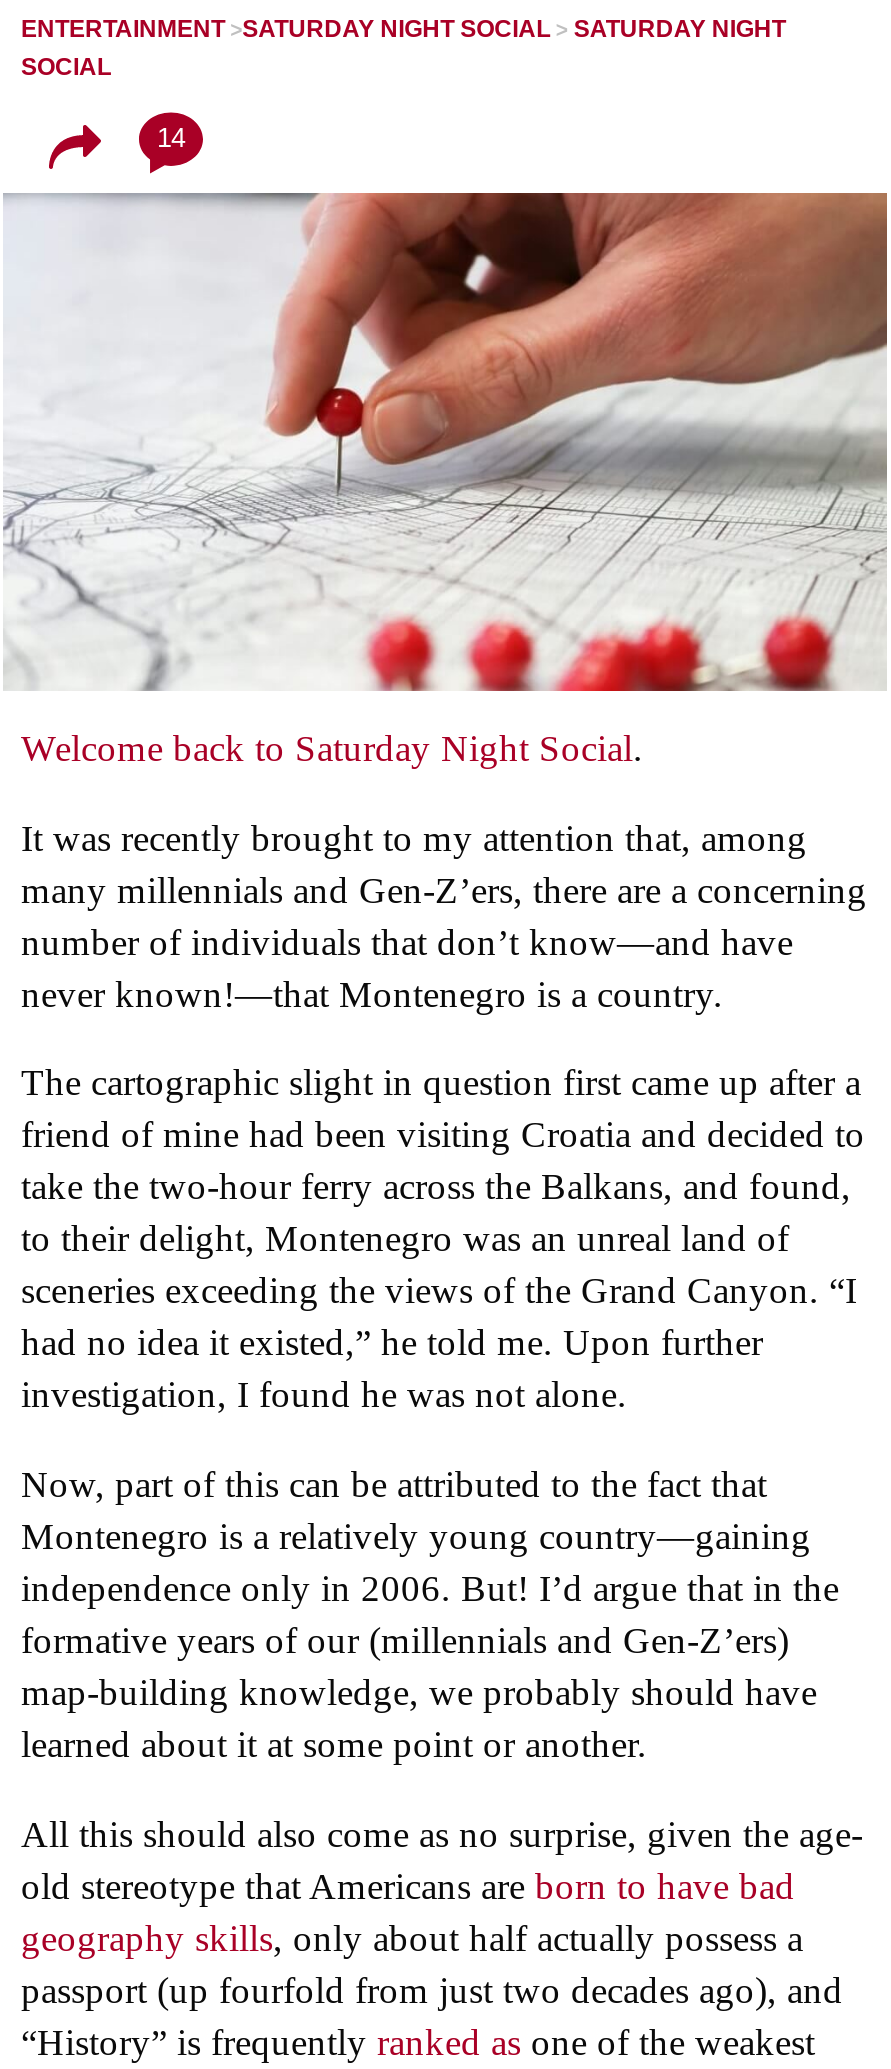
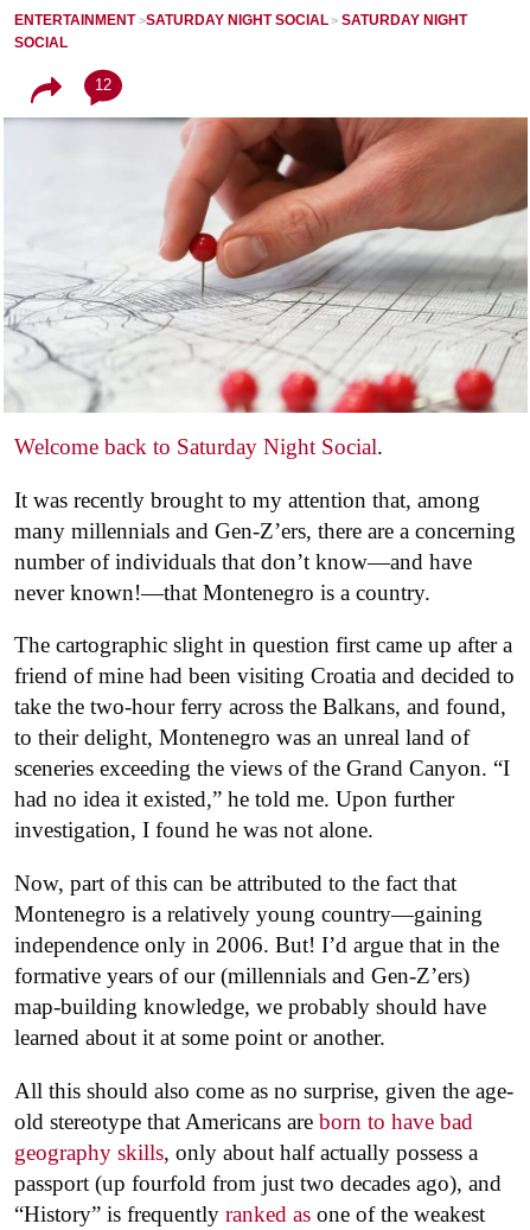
- 14
+ 12
